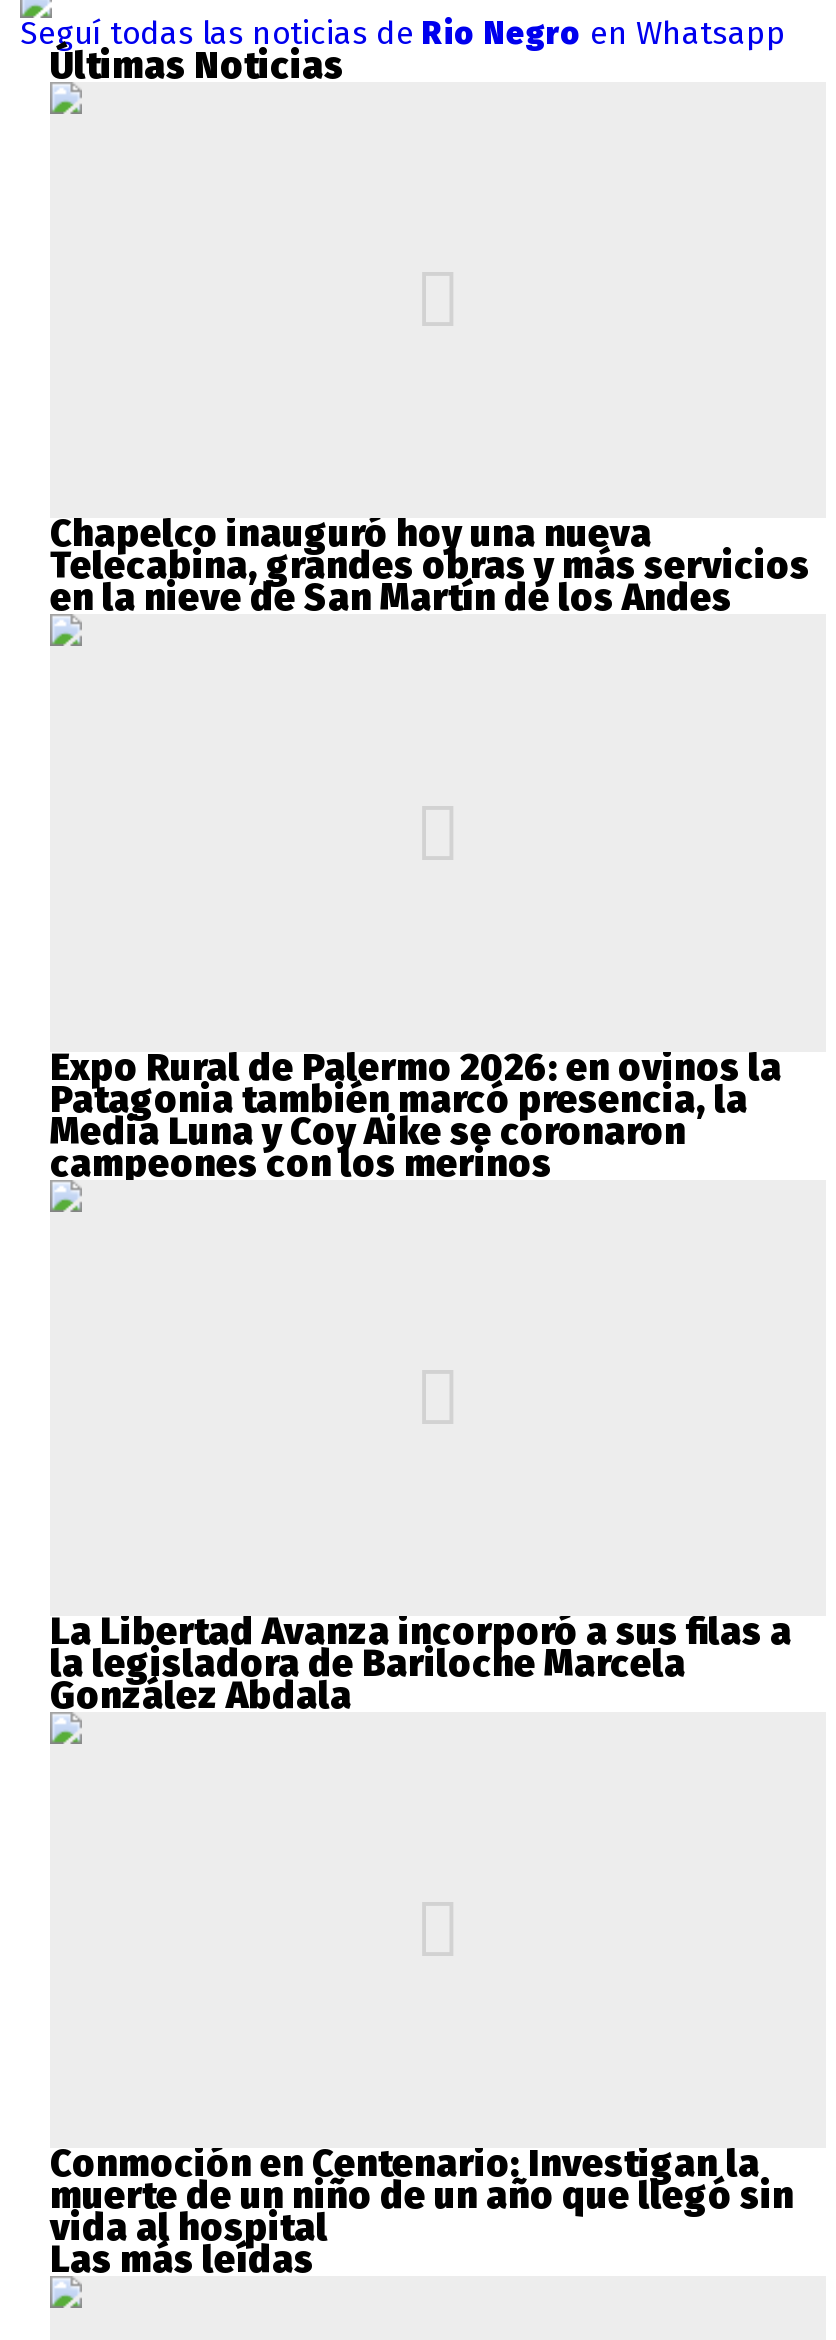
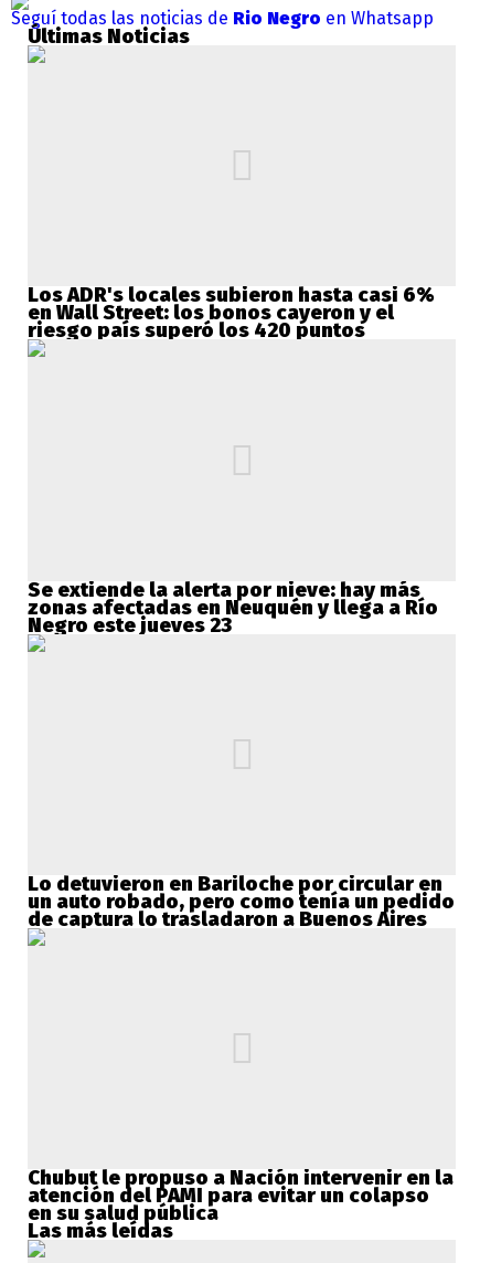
- Chapelco inauguró hoy una nueva
- Telecabina, grandes obras y más servicios
- en la nieve de San Martín de los Andes
+ Los ADR's locales subieron hasta casi 6%
+ en Wall Street: los bonos cayeron y el
+ riesgo país superó los 420 puntos

- Expo Rural de Palermo 2026: en ovinos la
- Patagonia también marcó presencia, la
- Media Luna y Coy Aike se coronaron
- campeones con los merinos
+ Se extiende la alerta por nieve: hay más
+ zonas afectadas en Neuquén y llega a Río
+ Negro este jueves 23

- La Libertad Avanza incorporó a sus filas a
- la legisladora de Bariloche Marcela
- González Abdala
+ Lo detuvieron en Bariloche por circular en
+ un auto robado, pero como tenía un pedido
+ de captura lo trasladaron a Buenos Aires

- Conmoción en Centenario: Investigan la
- muerte de un niño de un año que llegó sin
- vida al hospital
+ Chubut le propuso a Nación intervenir en la
+ atención del PAMI para evitar un colapso
+ en su salud pública
